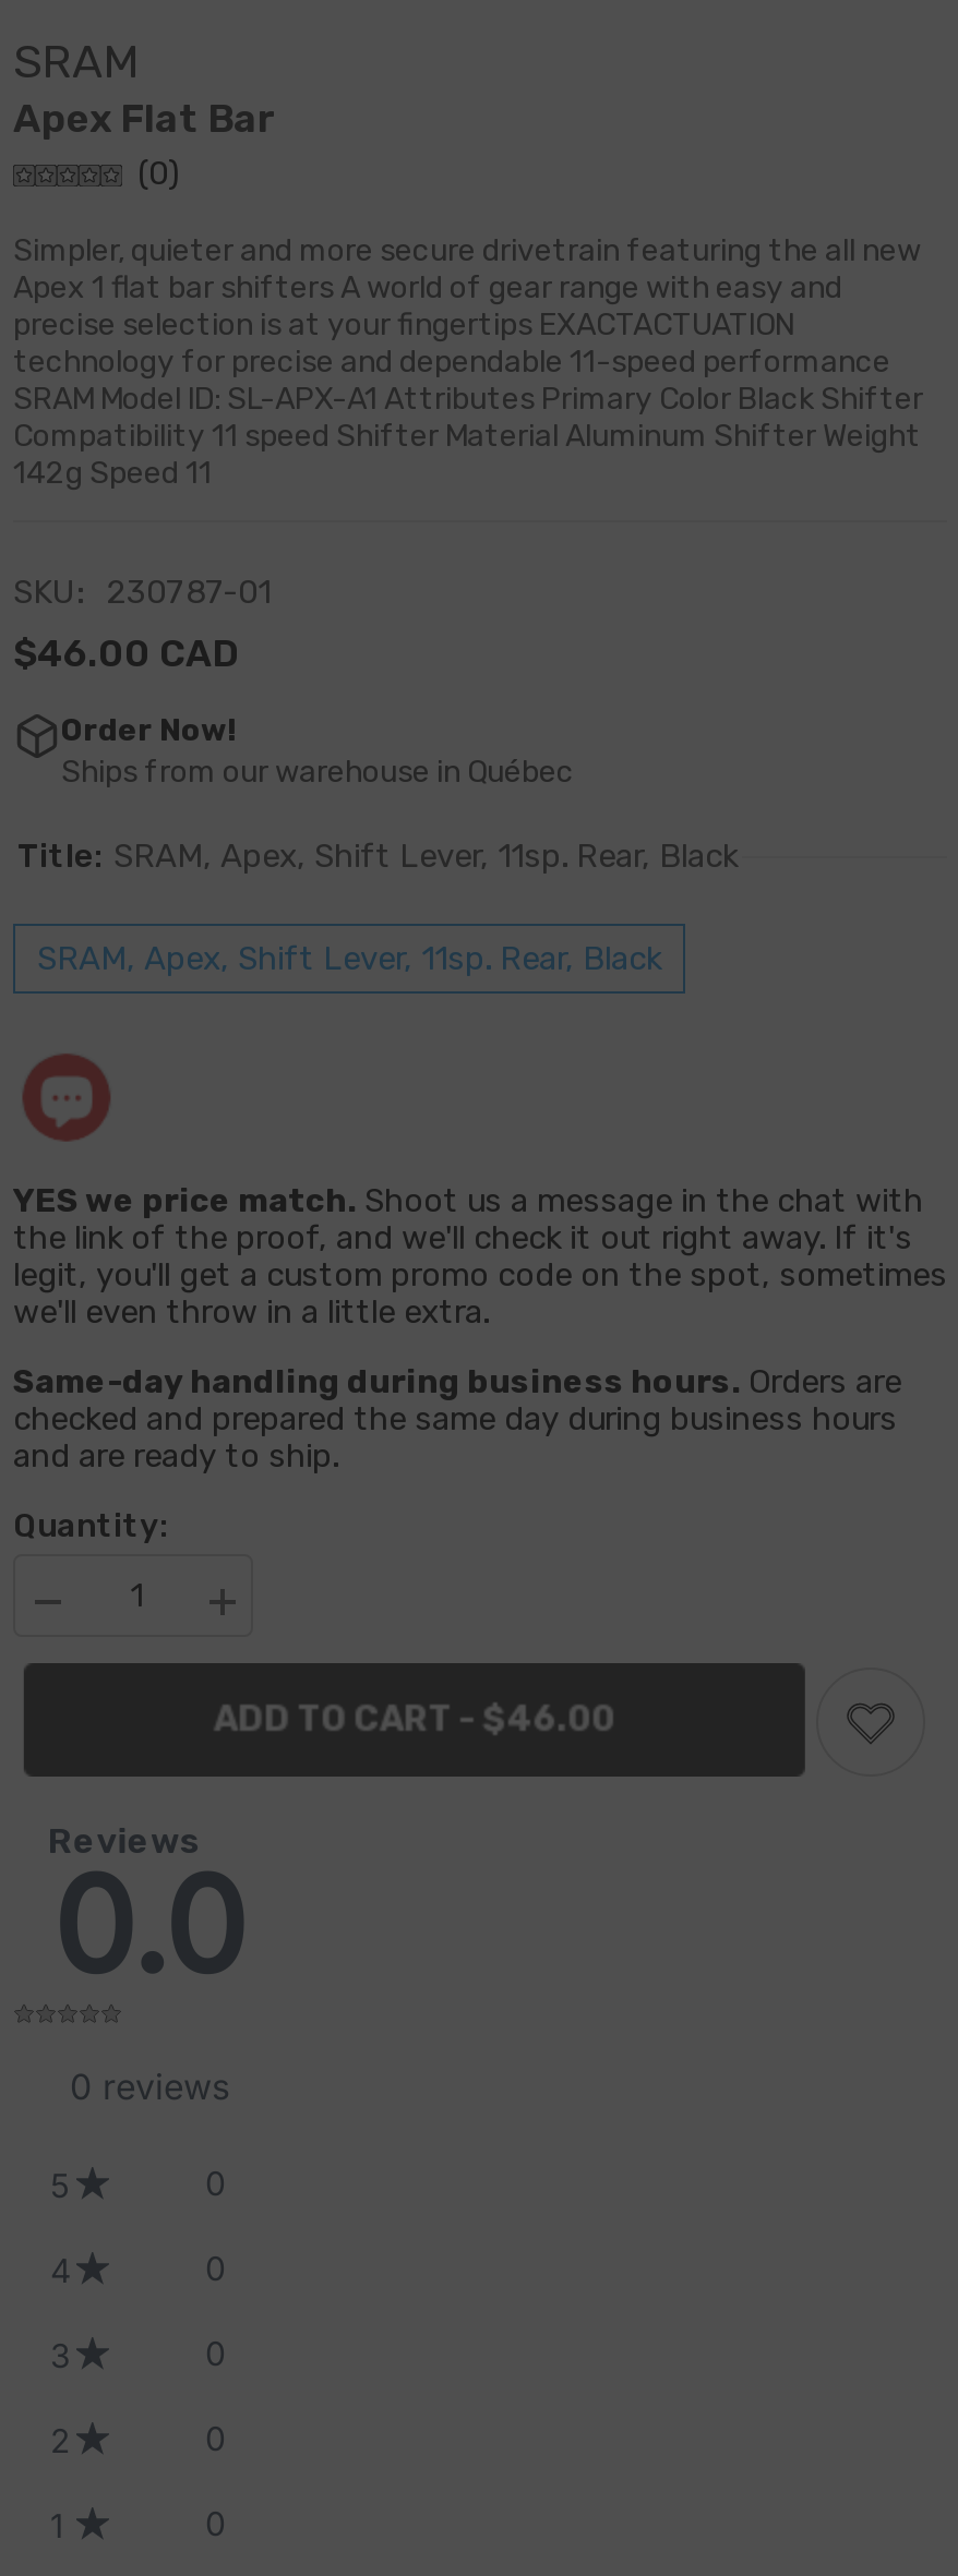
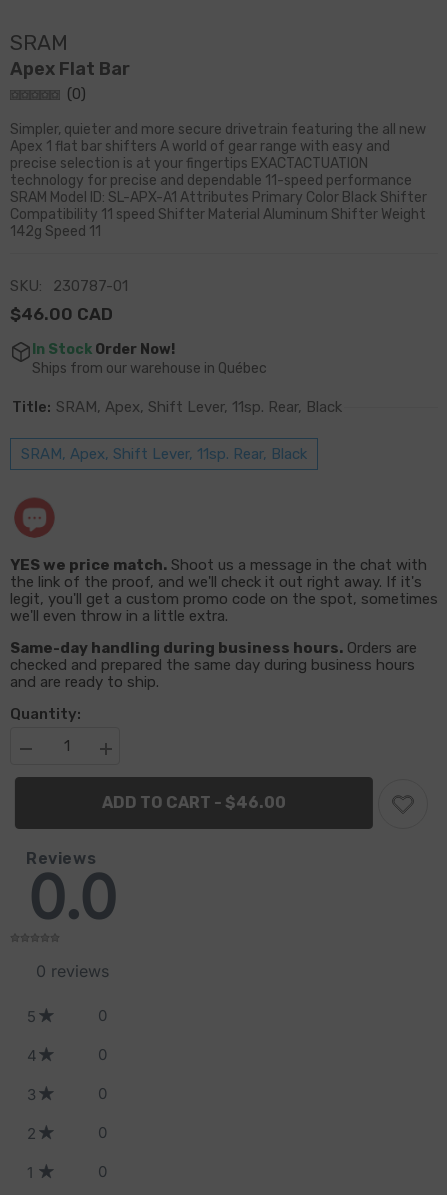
- Order Now!
+ In Stock Order Now!
